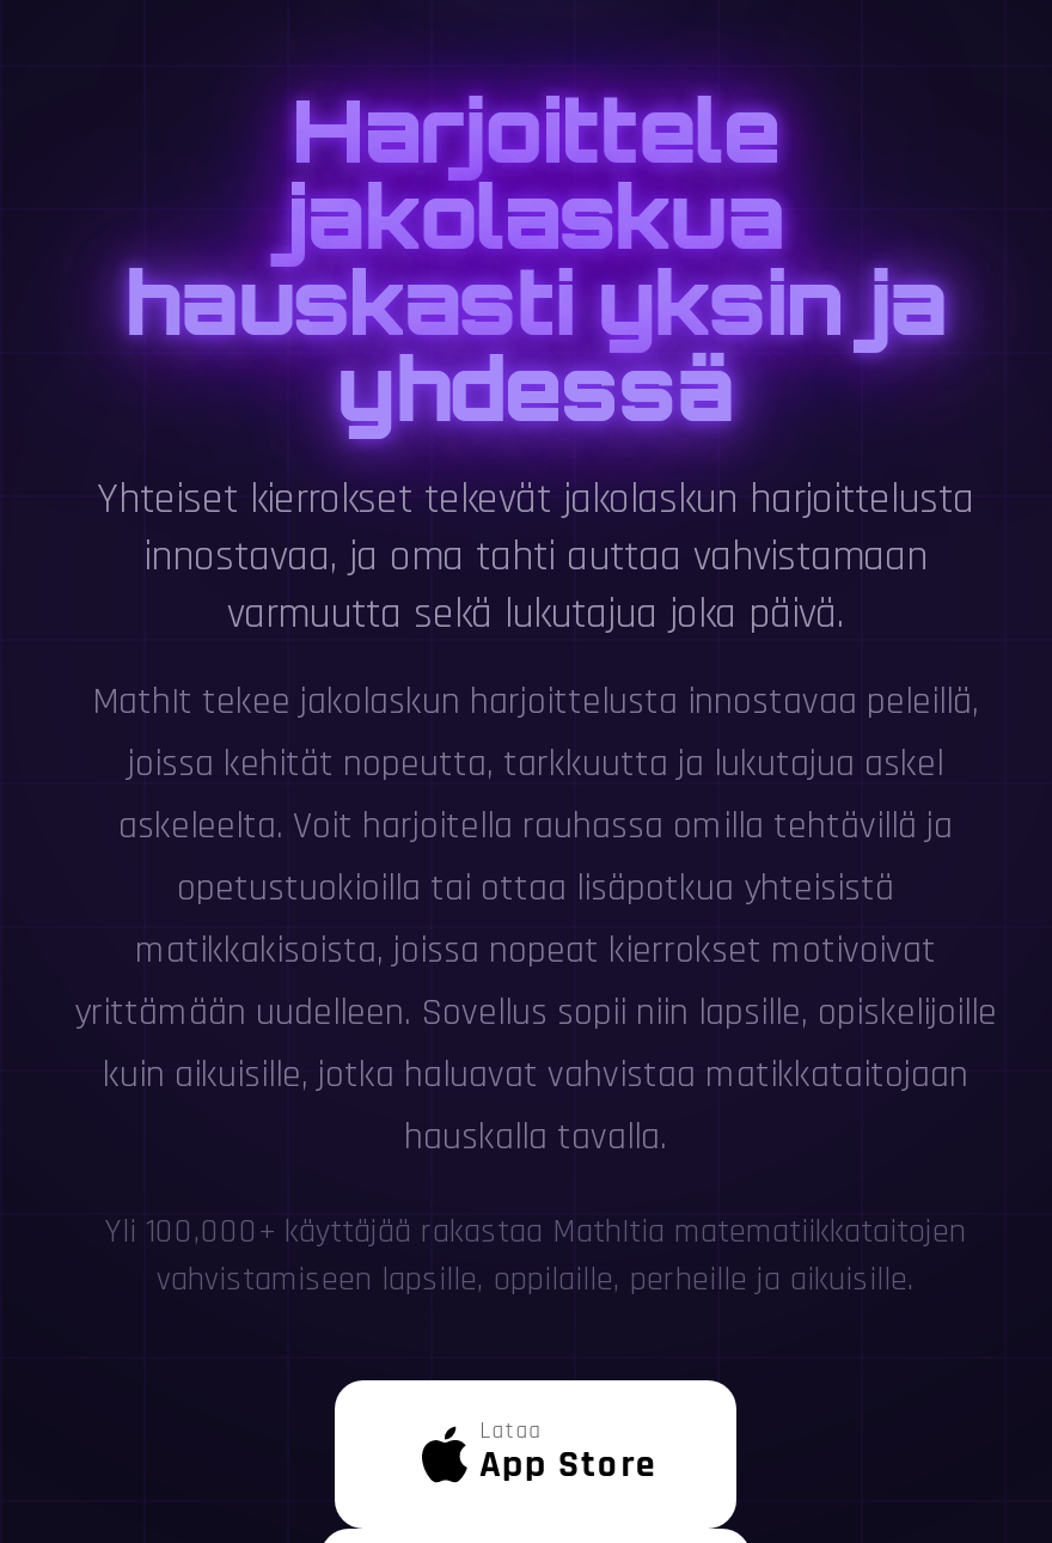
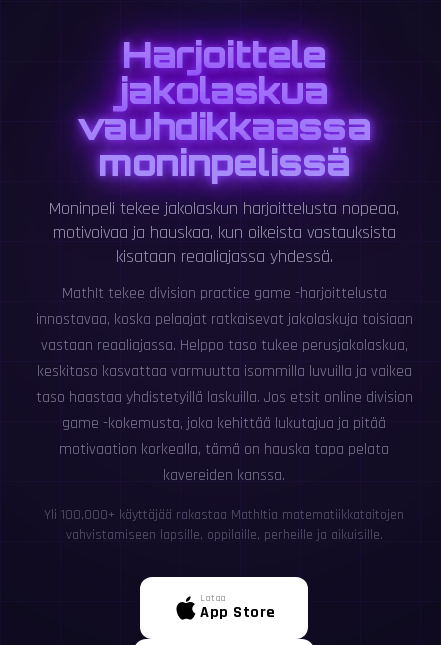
- hauskasti yksin ja
- yhdessä
- Yhteiset kierrokset tekevät jakolaskun harjoittelusta
- innostavaa, ja oma tahti auttaa vahvistamaan
- varmuutta sekä lukutajua joka päivä.
+ vauhdikkaassa
+ moninpelissä
+ Moninpeli tekee jakolaskun harjoittelusta nopeaa,
+ motivoivaa ja hauskaa, kun oikeista vastauksista
+ kisataan reaaliajassa yhdessä.

- MathIt tekee jakolaskun harjoittelusta innostavaa peleillä,
- joissa kehität nopeutta, tarkkuutta ja lukutajua askel
- askeleelta. Voit harjoitella rauhassa omilla tehtävillä ja
- opetustuokioilla tai ottaa lisäpotkua yhteisistä
- matikkakisoista, joissa nopeat kierrokset motivoivat
- yrittämään uudelleen. Sovellus sopii niin lapsille, opiskelijoille
- kuin aikuisille, jotka haluavat vahvistaa matikkataitojaan
- hauskalla tavalla.
+ MathIt tekee division practice game -harjoittelusta
+ innostavaa, koska pelaajat ratkaisevat jakolaskuja toisiaan
+ vastaan reaaliajassa. Helppo taso tukee perusjakolaskua,
+ keskitaso kasvattaa varmuutta isommilla luvuilla ja vaikea
+ taso haastaa yhdistetyillä laskuilla. Jos etsit online division
+ game -kokemusta, joka kehittää lukutajua ja pitää
+ motivaation korkealla, tämä on hauska tapa pelata
+ kavereiden kanssa.
